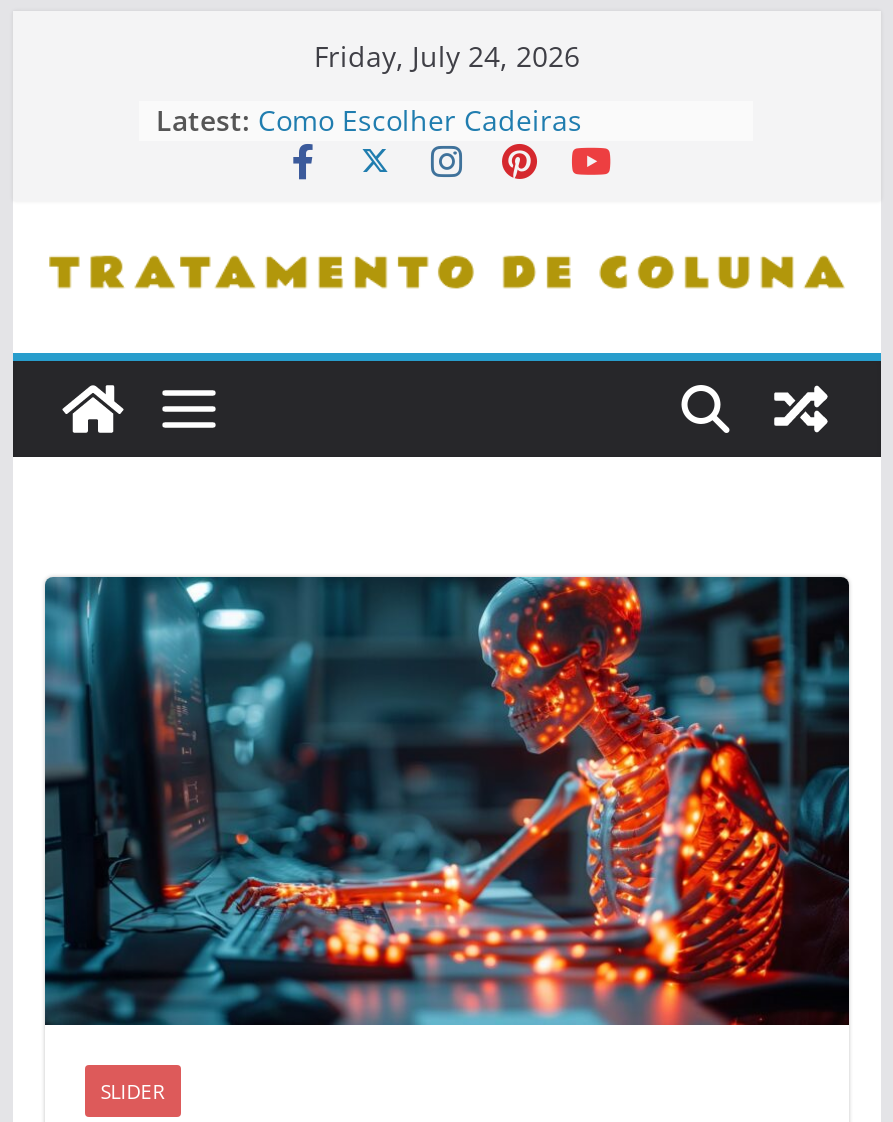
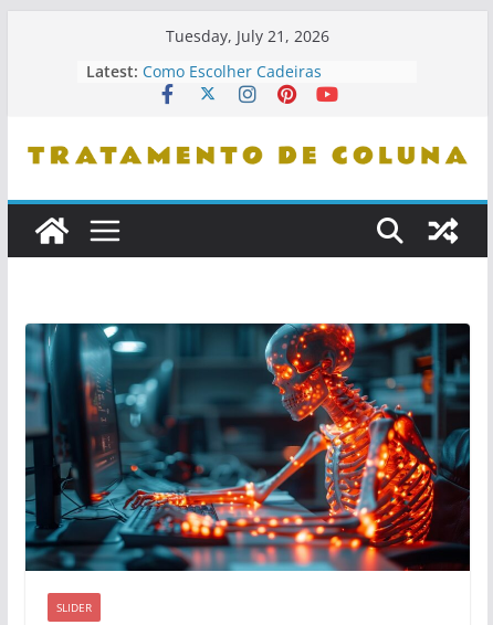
- Friday, July 24, 2026
+ Tuesday, July 21, 2026
